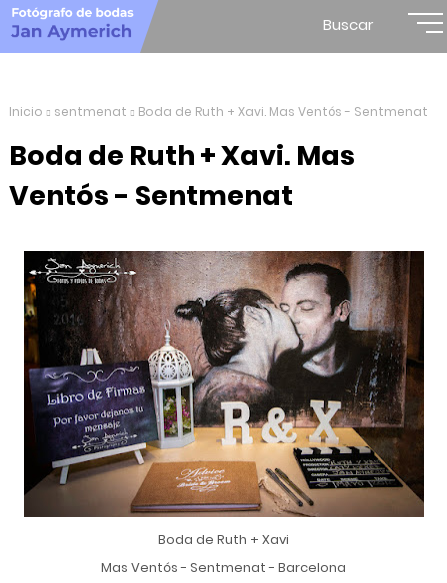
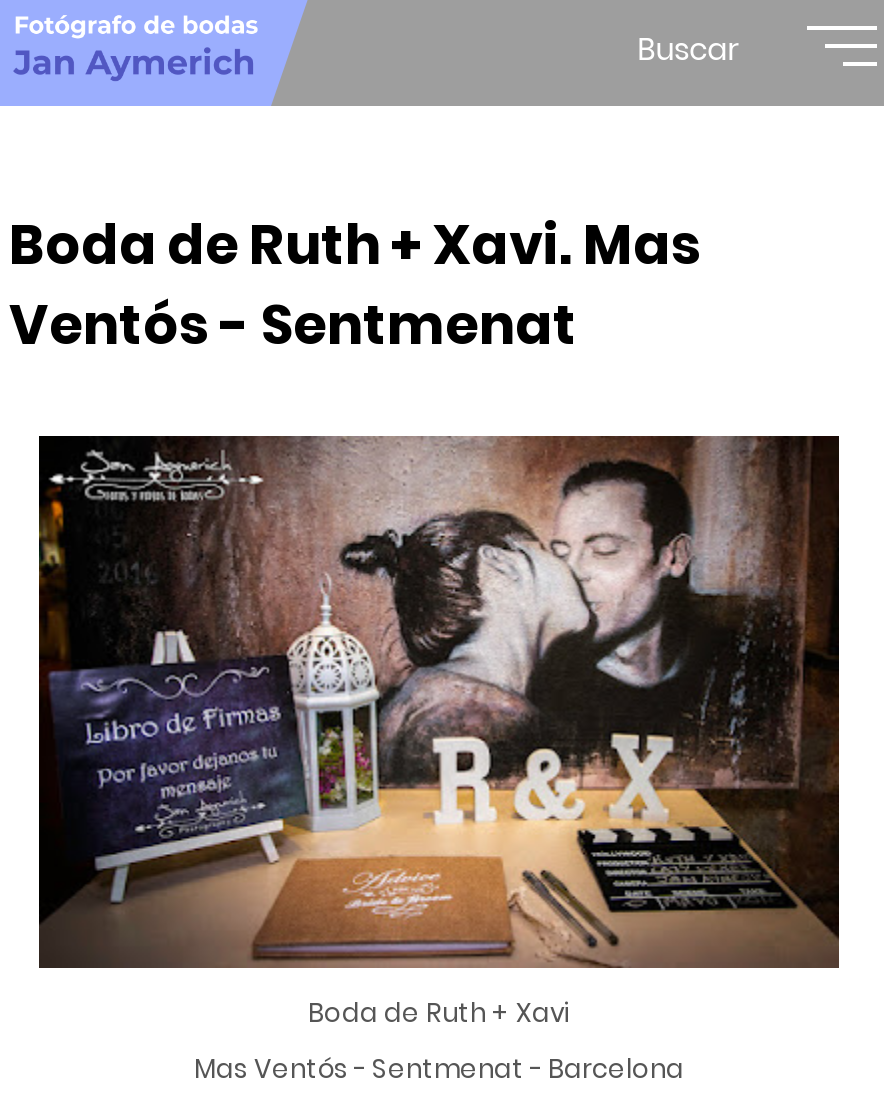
- Inicio
- sentmenat
- Boda de Ruth + Xavi. Mas Ventós - Sentmenat
